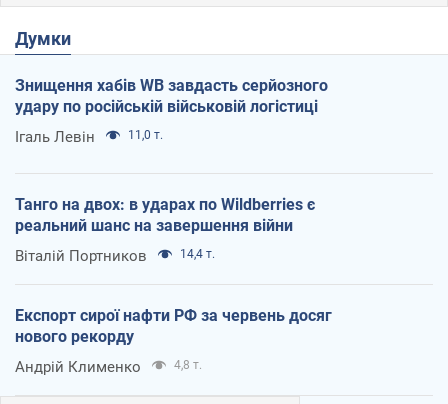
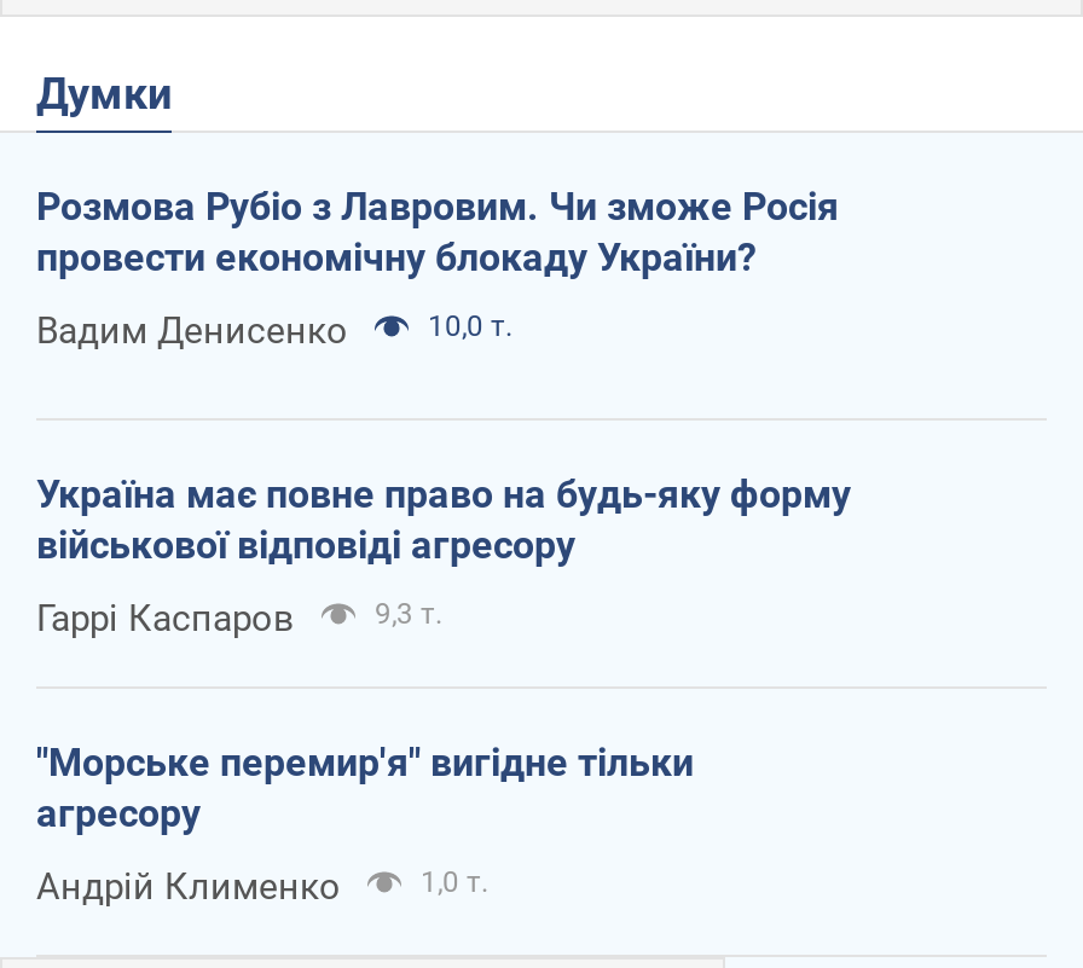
- Знищення хабів WB завдасть серйозного
- удару по російській військовій логістиці
+ Розмова Рубіо з Лавровим. Чи зможе Росія
+ провести економічну блокаду України?

- Ігаль Левін
- 11,0 т.
+ Вадим Денисенко
+ 10,0 т.

- Танго на двох: в ударах по Wildberries є
- реальний шанс на завершення війни
+ Україна має повне право на будь-яку форму
+ військової відповіді агресору

- Віталій Портников
- 14,4 т.
+ Гаррі Каспаров
+ 9,3 т.

- Експорт сирої нафти РФ за червень досяг
- нового рекорду
+ "Морське перемир'я" вигідне тільки
+ агресору

- 4,8 т.
+ 1,0 т.
